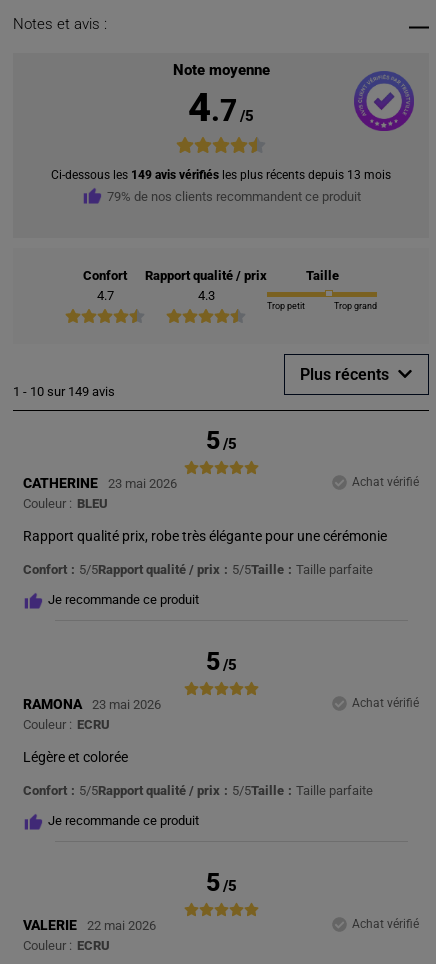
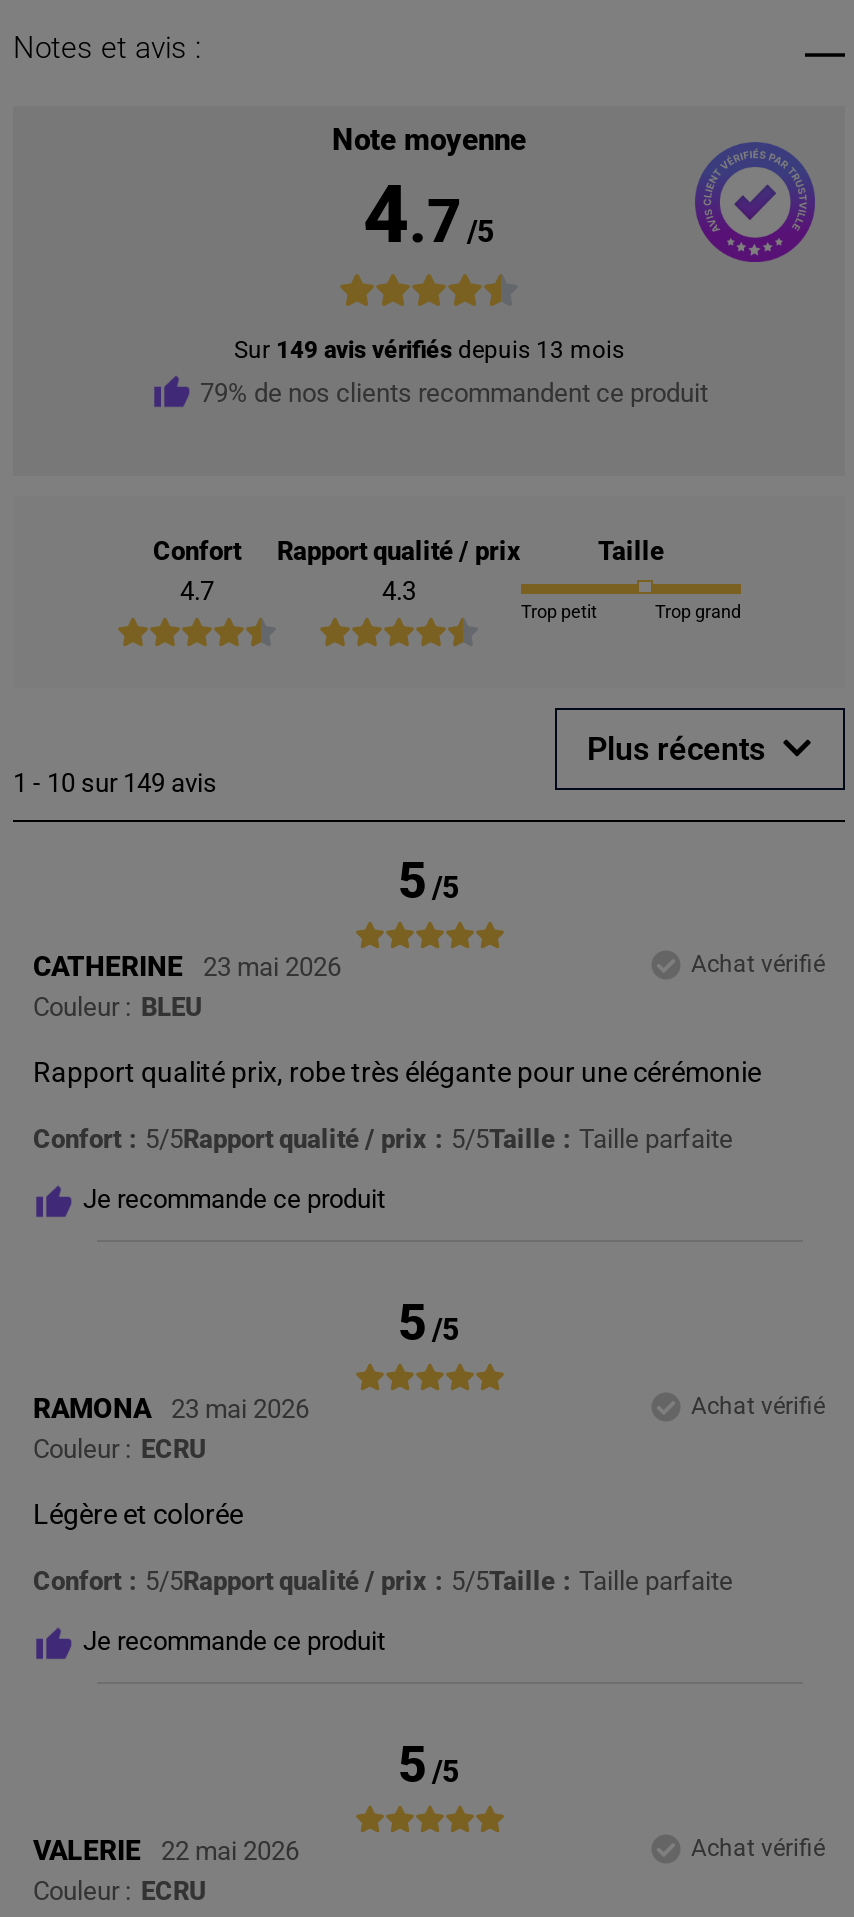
- Ci-dessous les 149 avis vérifiés les plus récents depuis 13 mois
+ Sur 149 avis vérifiés depuis 13 mois
